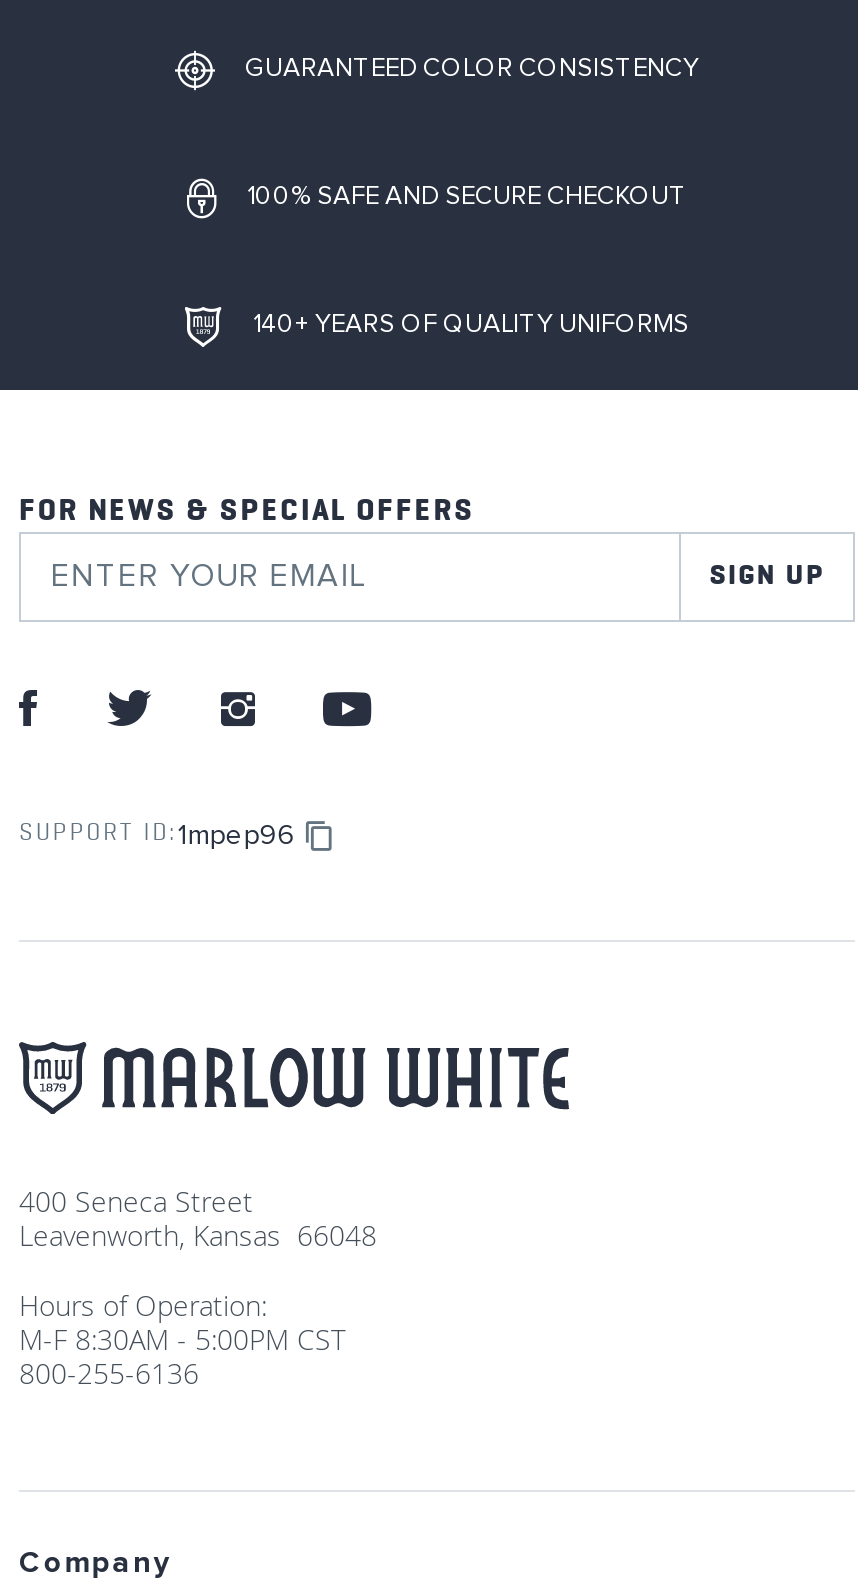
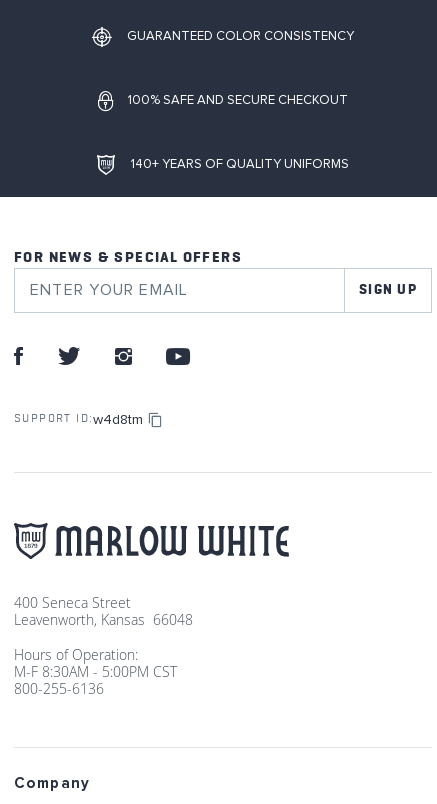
- SUPPORT ID: 1mpep96
+ SUPPORT ID: w4d8tm
